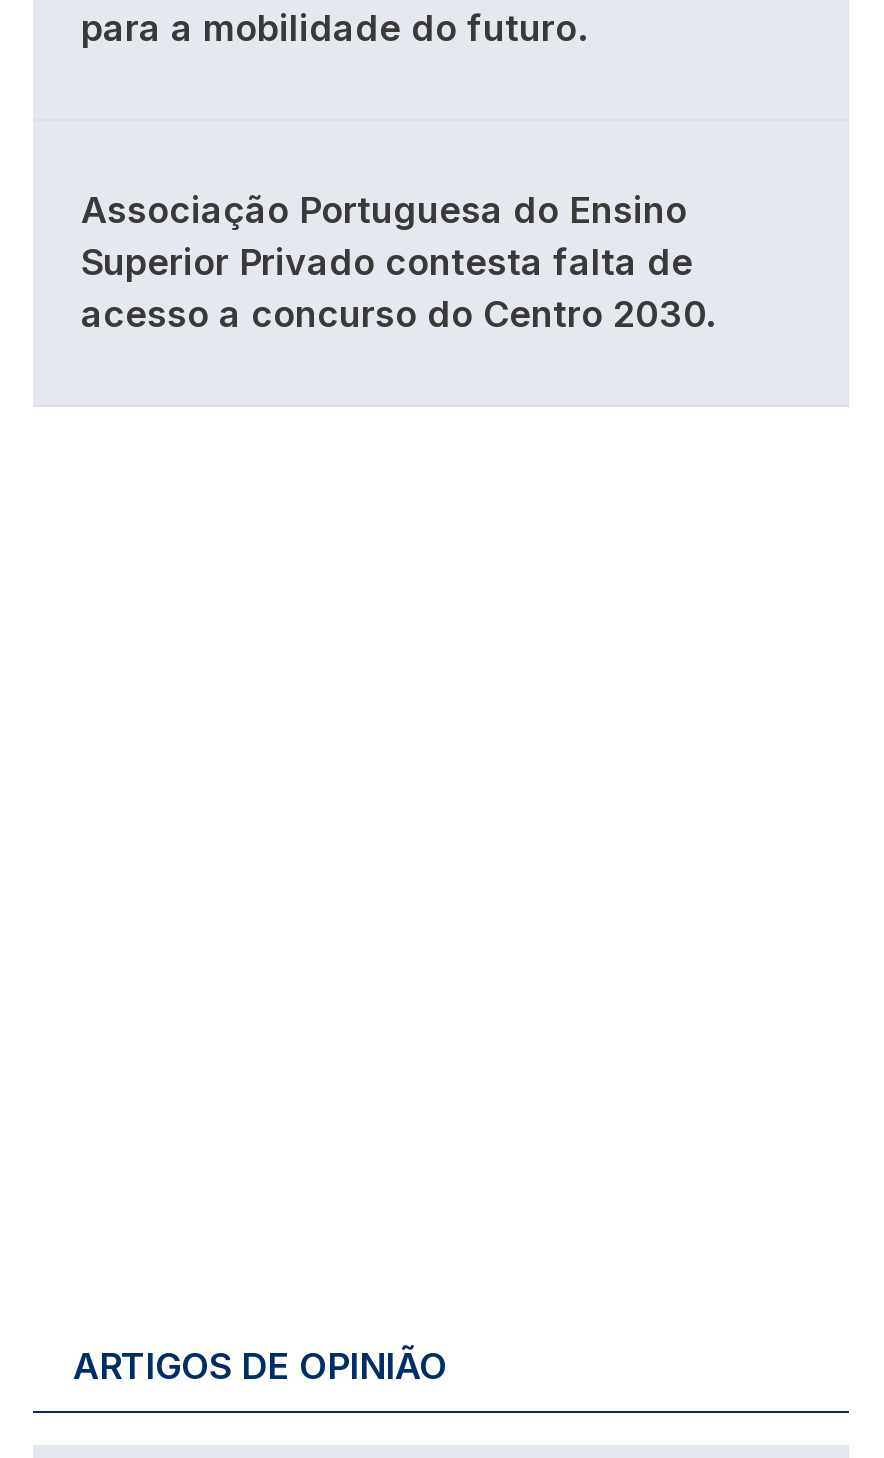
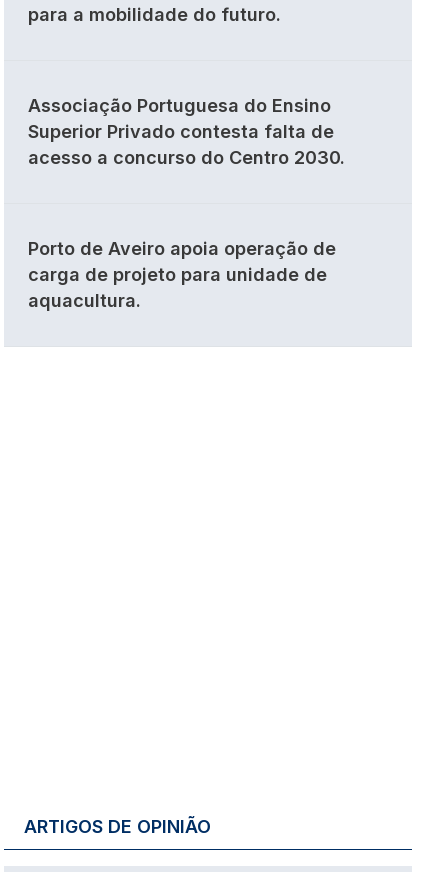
+ Porto de Aveiro apoia operação de
+ carga de projeto para unidade de
+ aquacultura.
